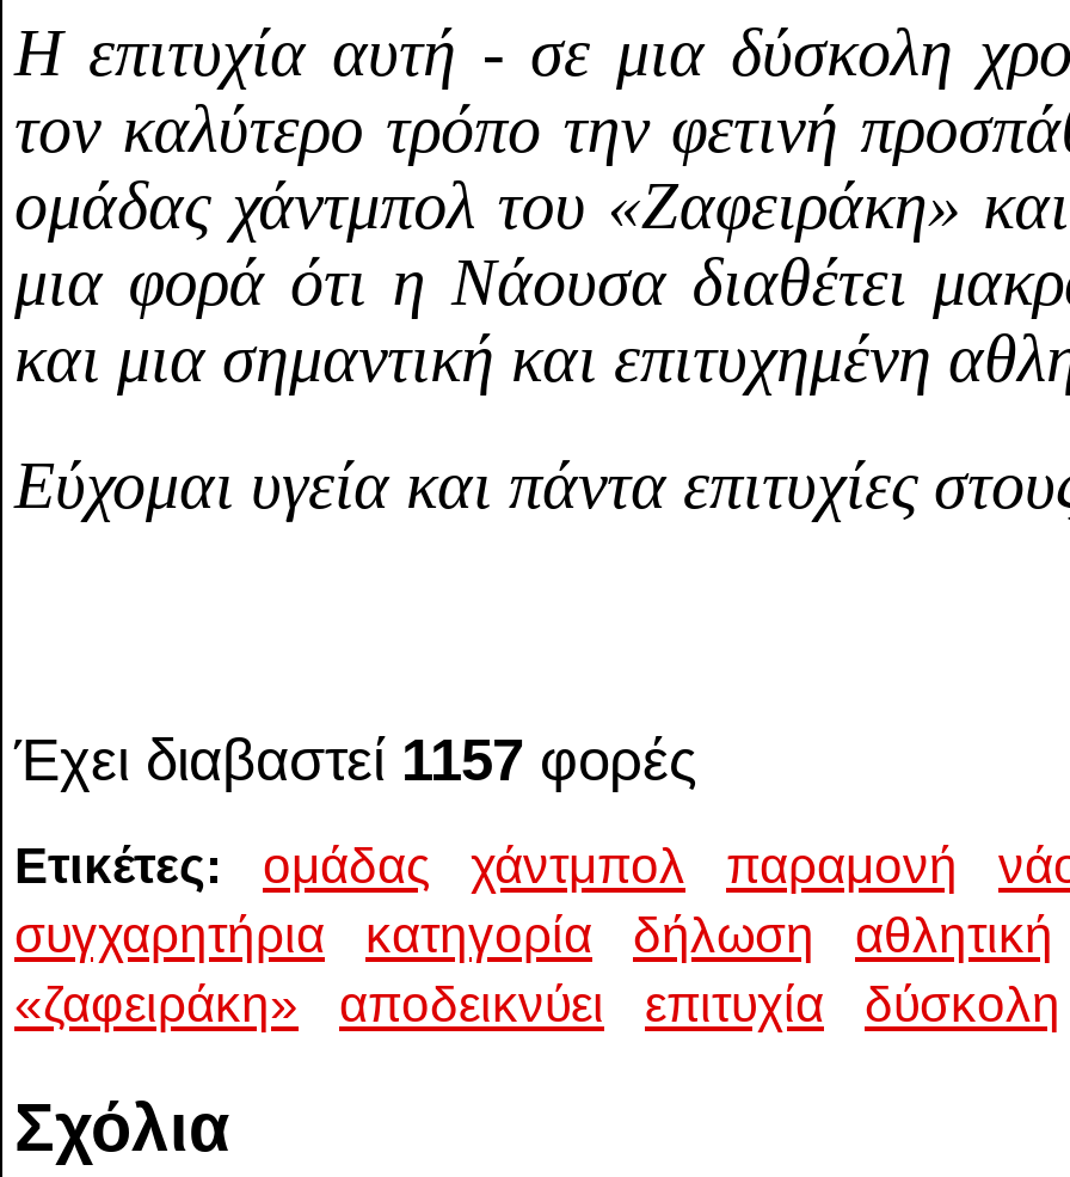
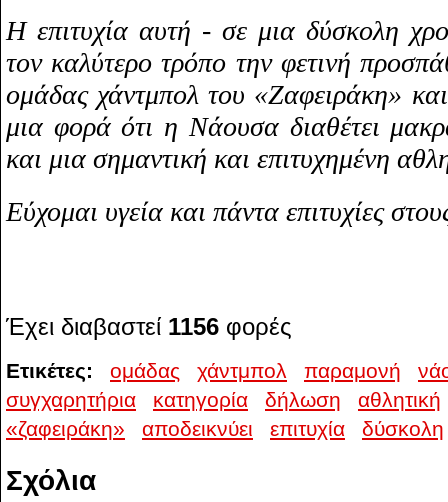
- Έχει διαβαστεί 1157 φορές
+ Έχει διαβαστεί 1156 φορές
